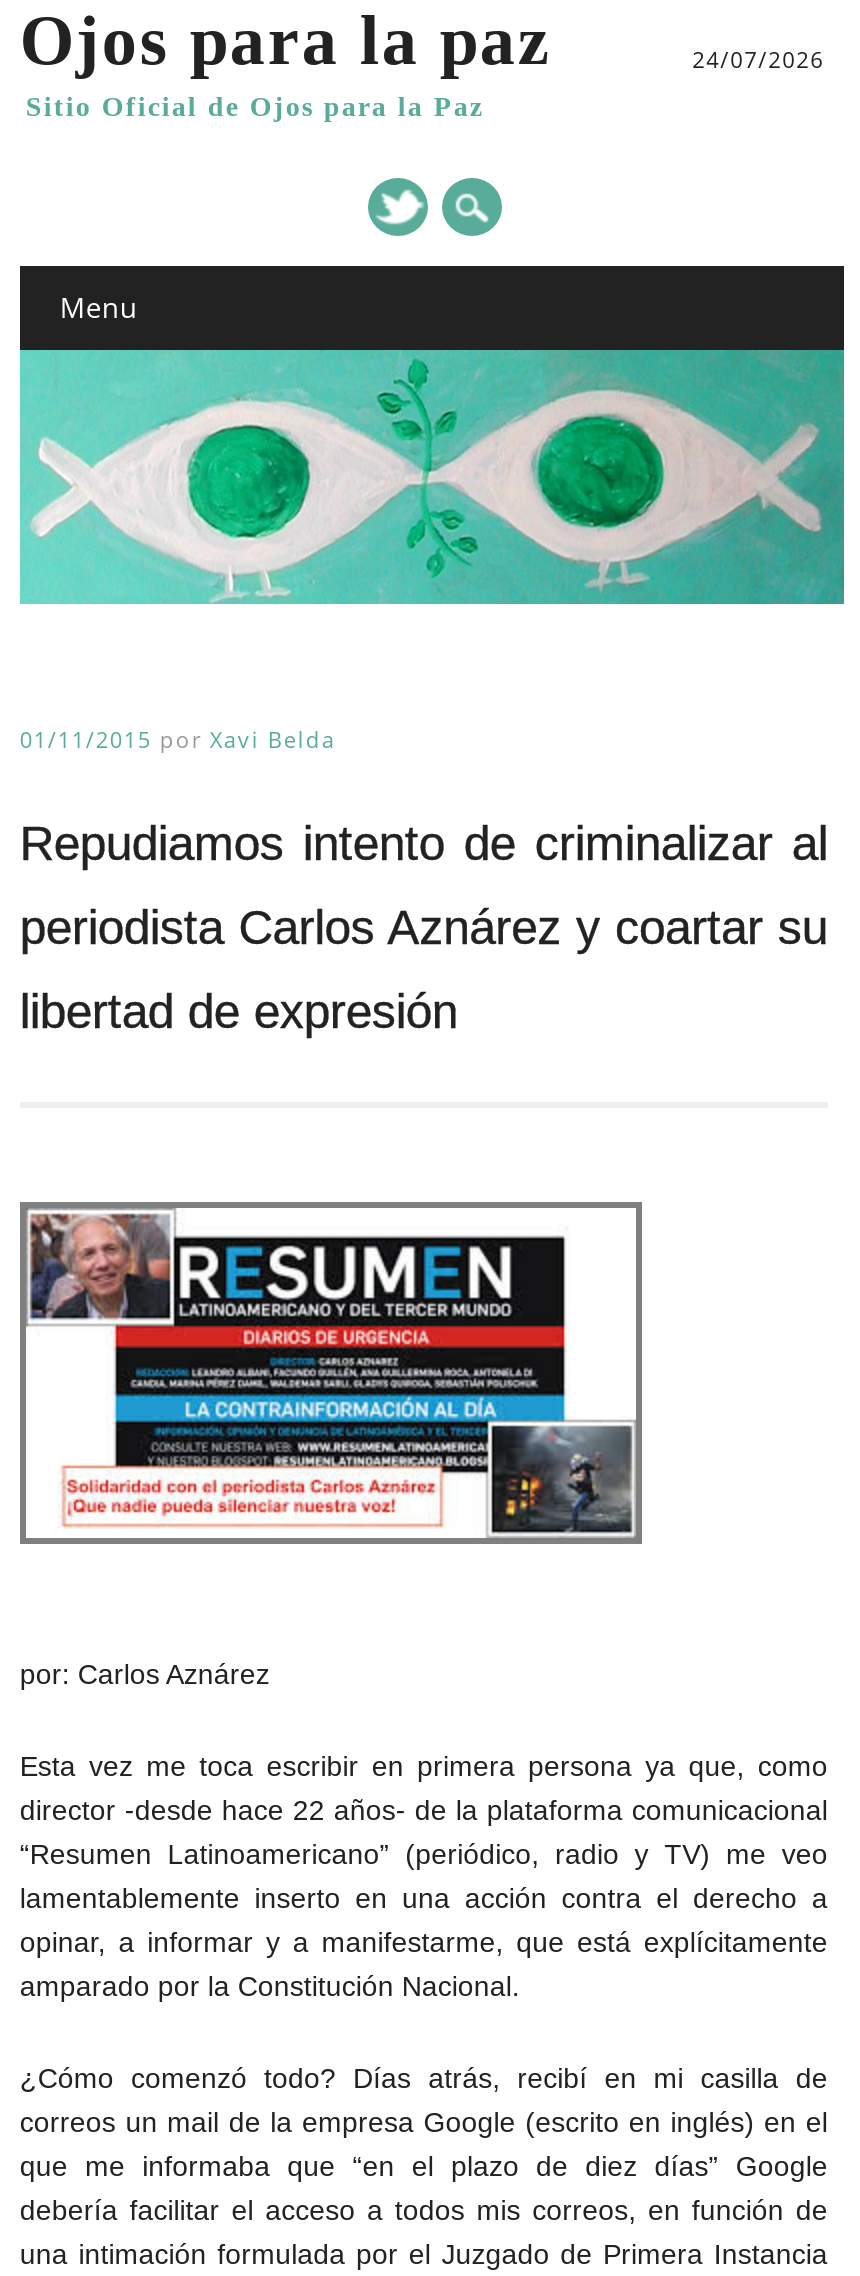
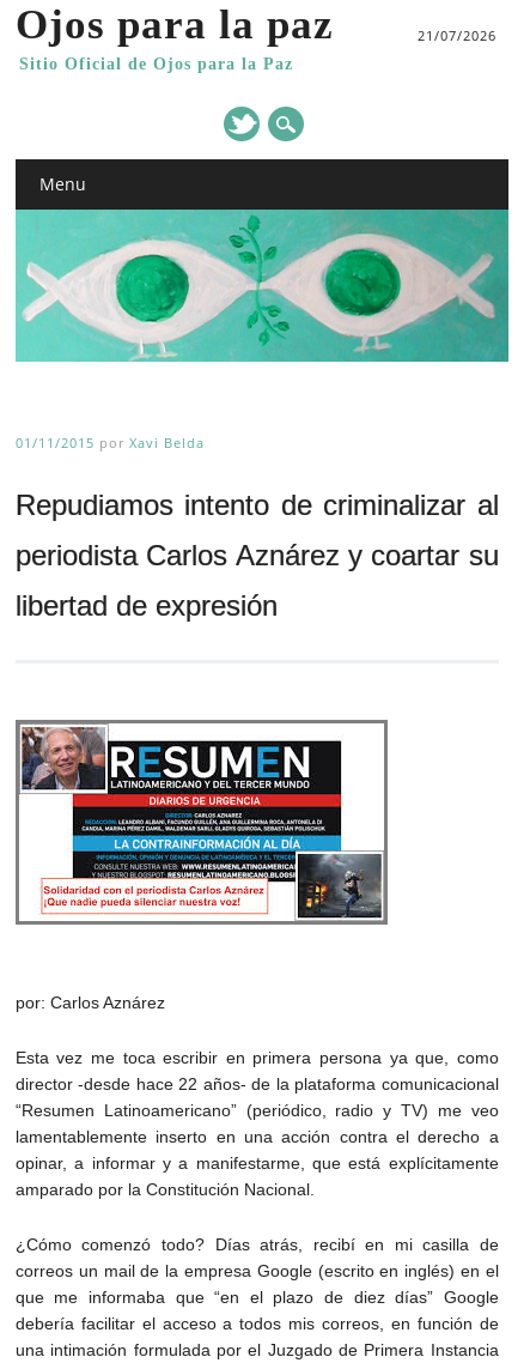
- 24/07/2026
+ 21/07/2026
